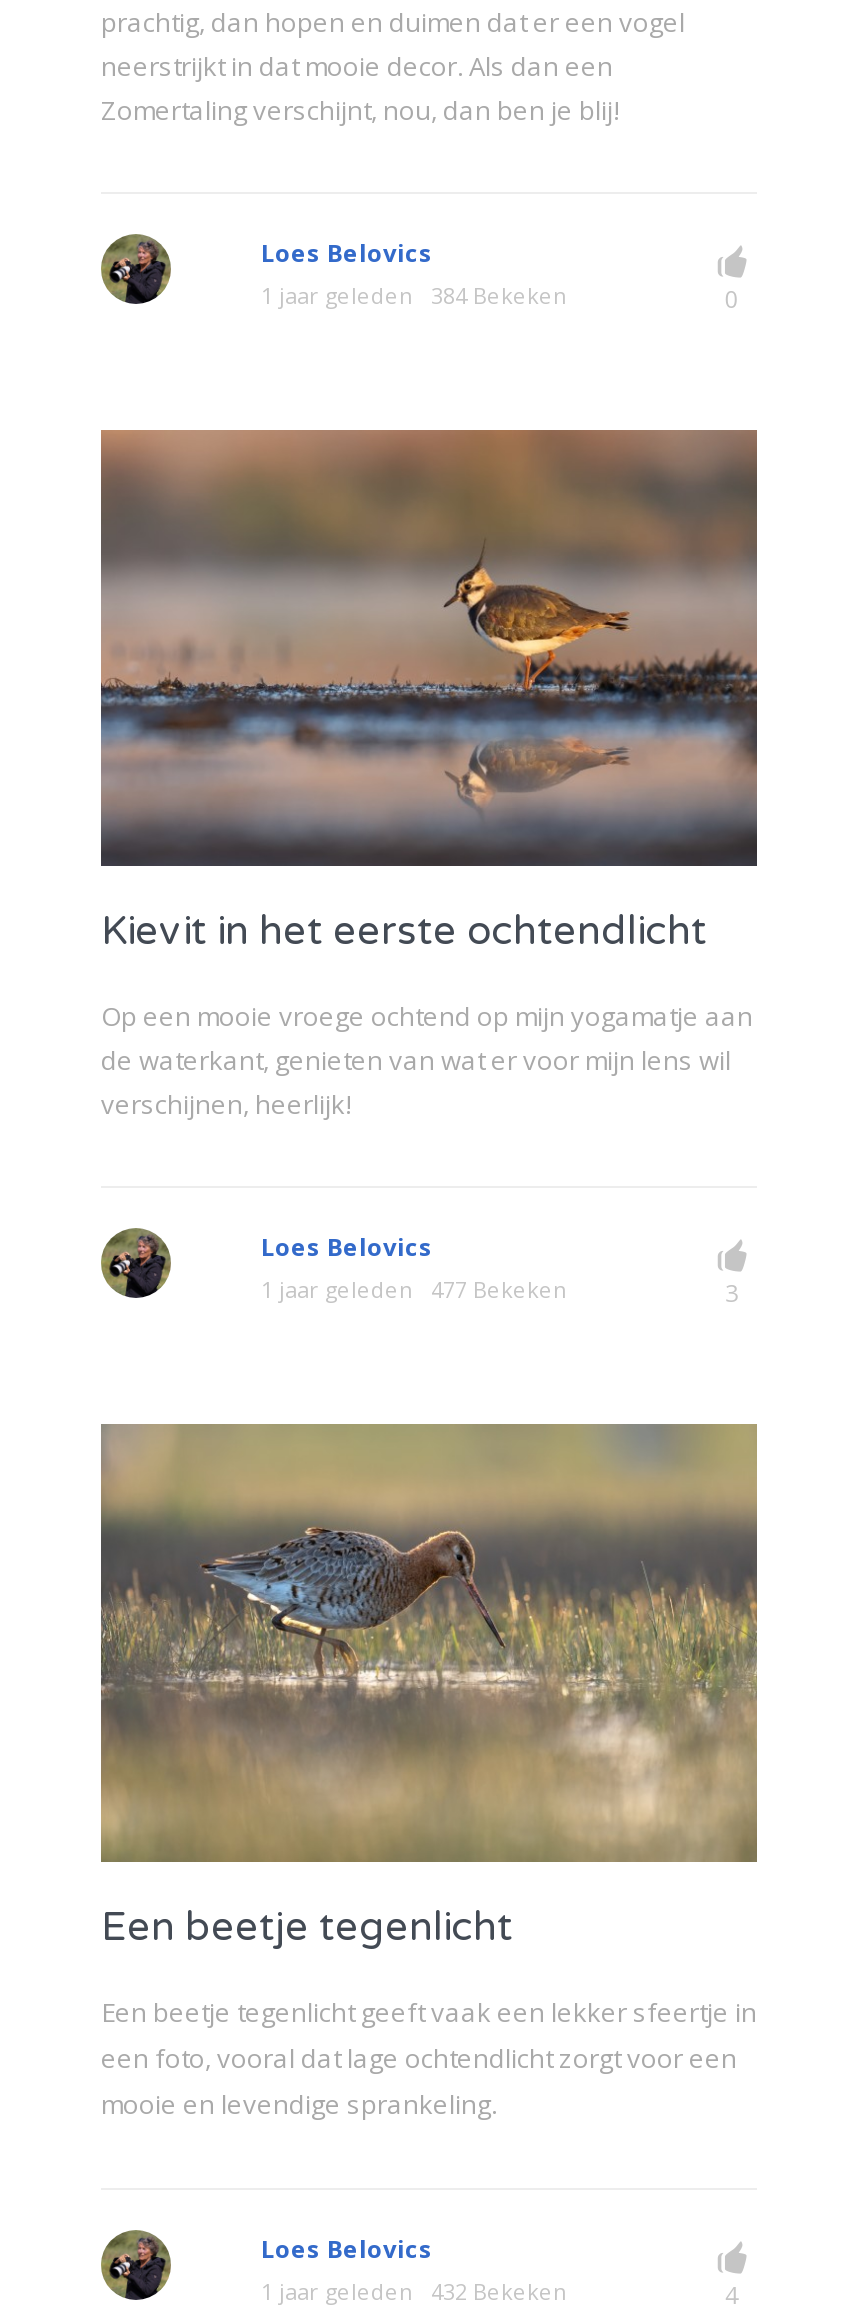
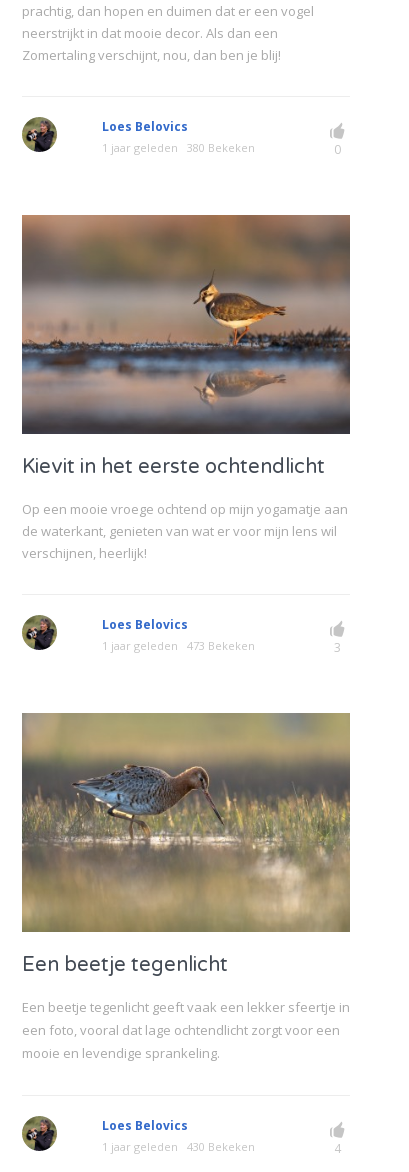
- 1 jaar geleden 384 Bekeken
+ 1 jaar geleden 380 Bekeken

- 1 jaar geleden 477 Bekeken
+ 1 jaar geleden 473 Bekeken

- 1 jaar geleden 432 Bekeken
+ 1 jaar geleden 430 Bekeken
